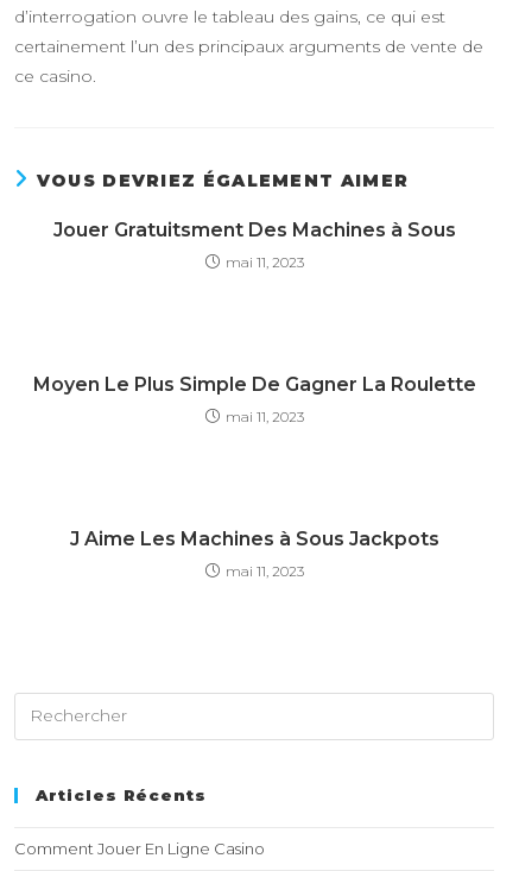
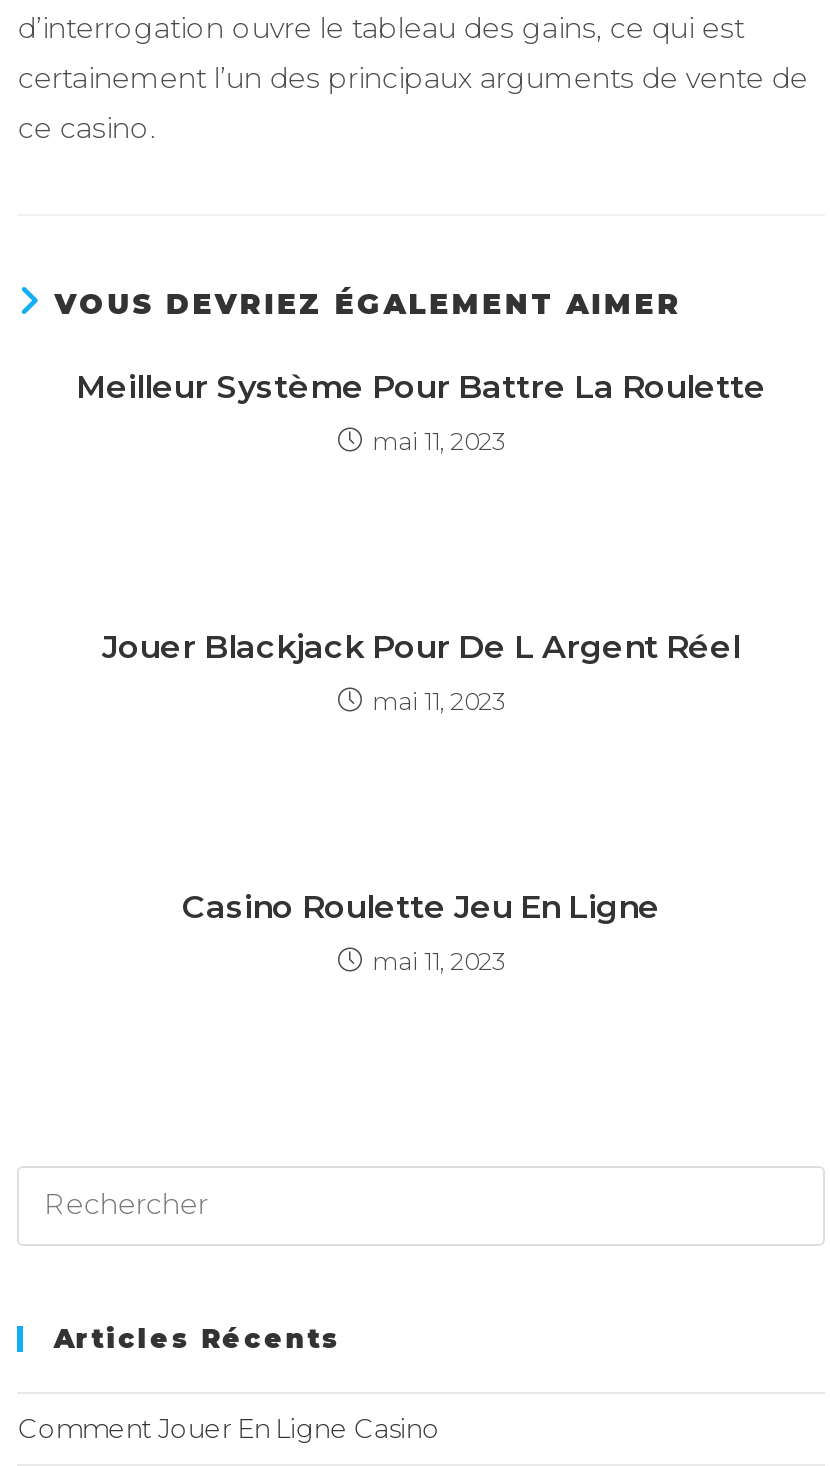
- Jouer Gratuitsment Des Machines à Sous
+ Meilleur Système Pour Battre La Roulette

- Moyen Le Plus Simple De Gagner La Roulette
+ Jouer Blackjack Pour De L Argent Réel

- J Aime Les Machines à Sous Jackpots
+ Casino Roulette Jeu En Ligne
